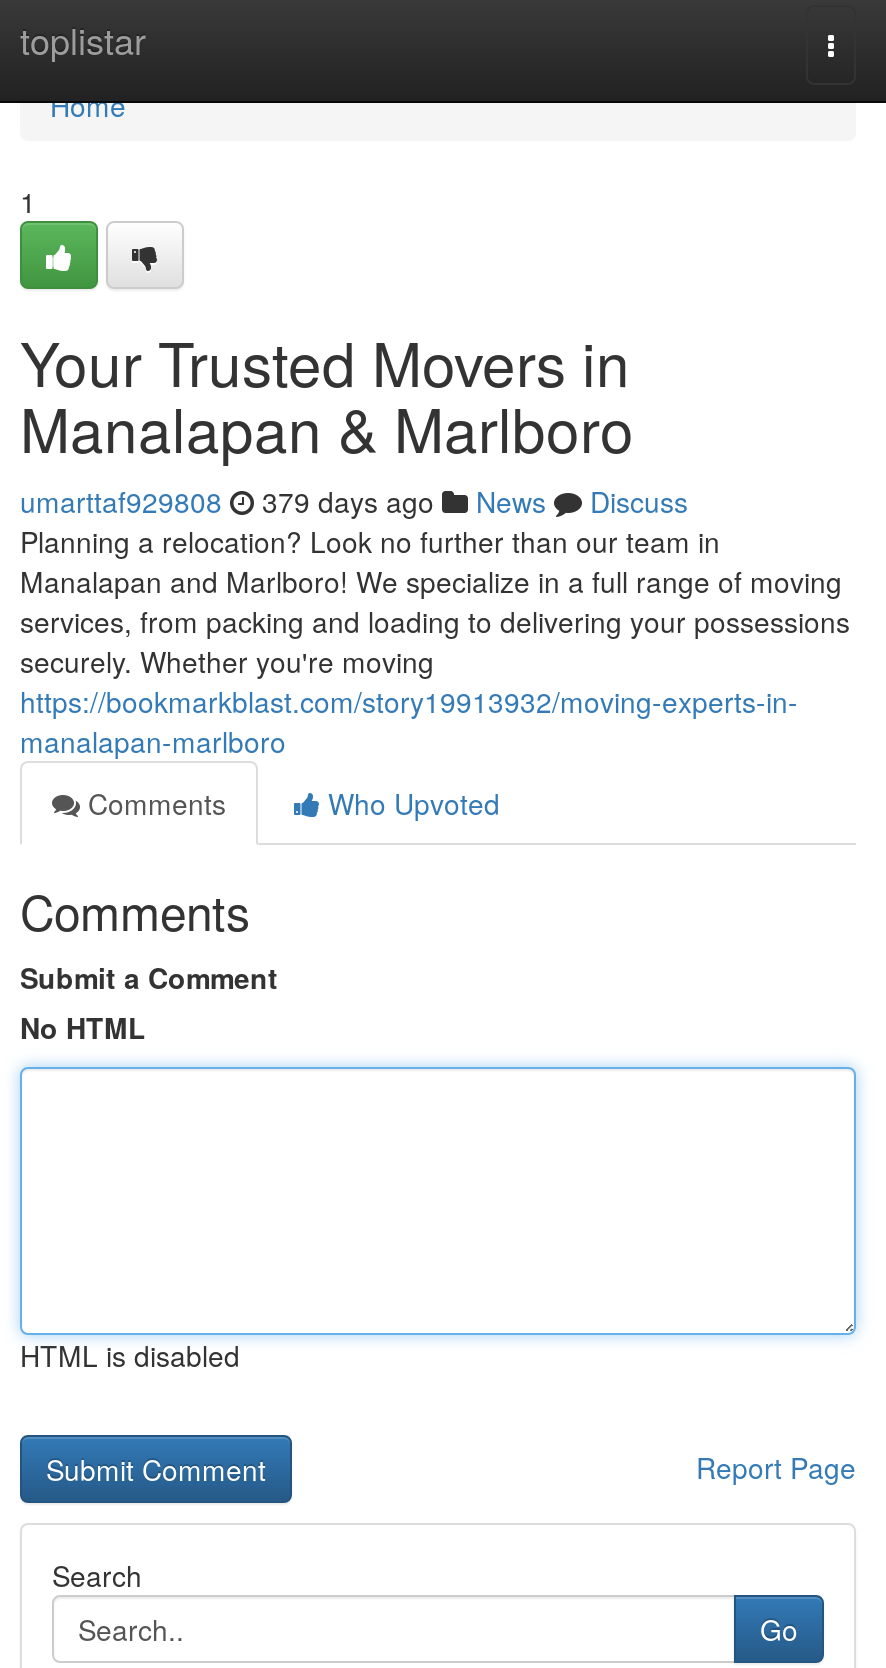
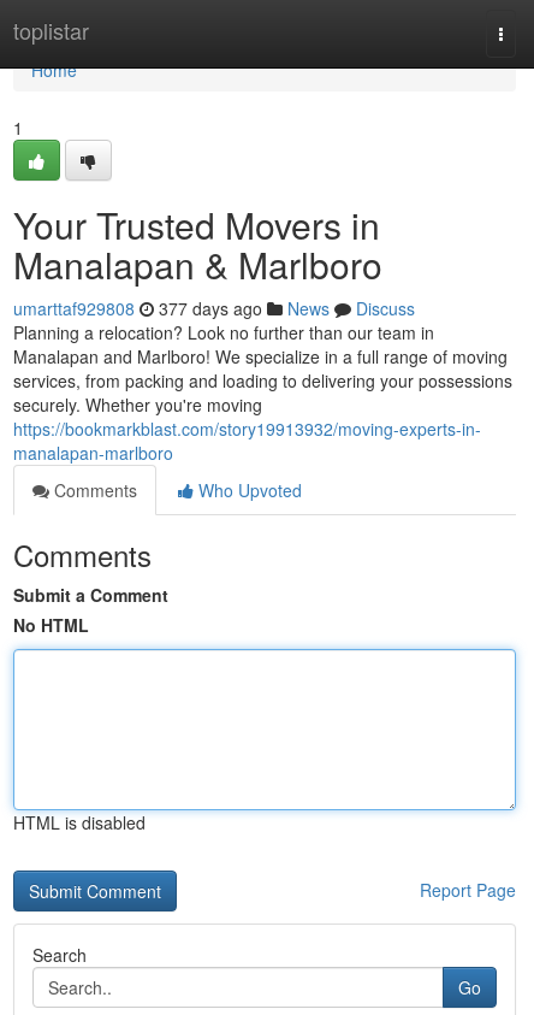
- umarttaf929808 379 days ago News Discuss
+ umarttaf929808 377 days ago News Discuss
